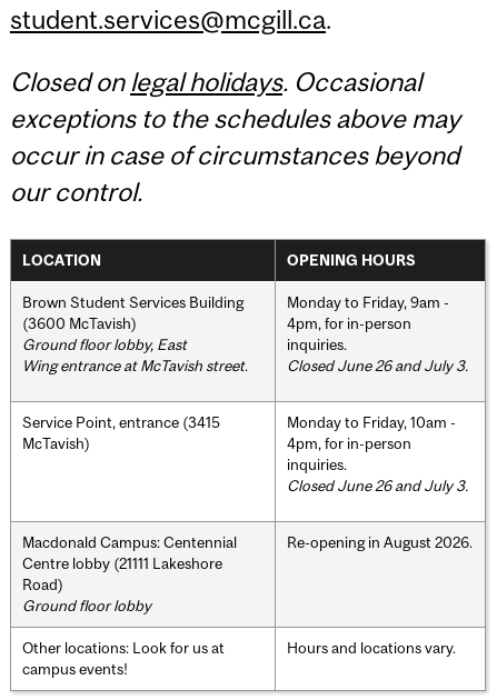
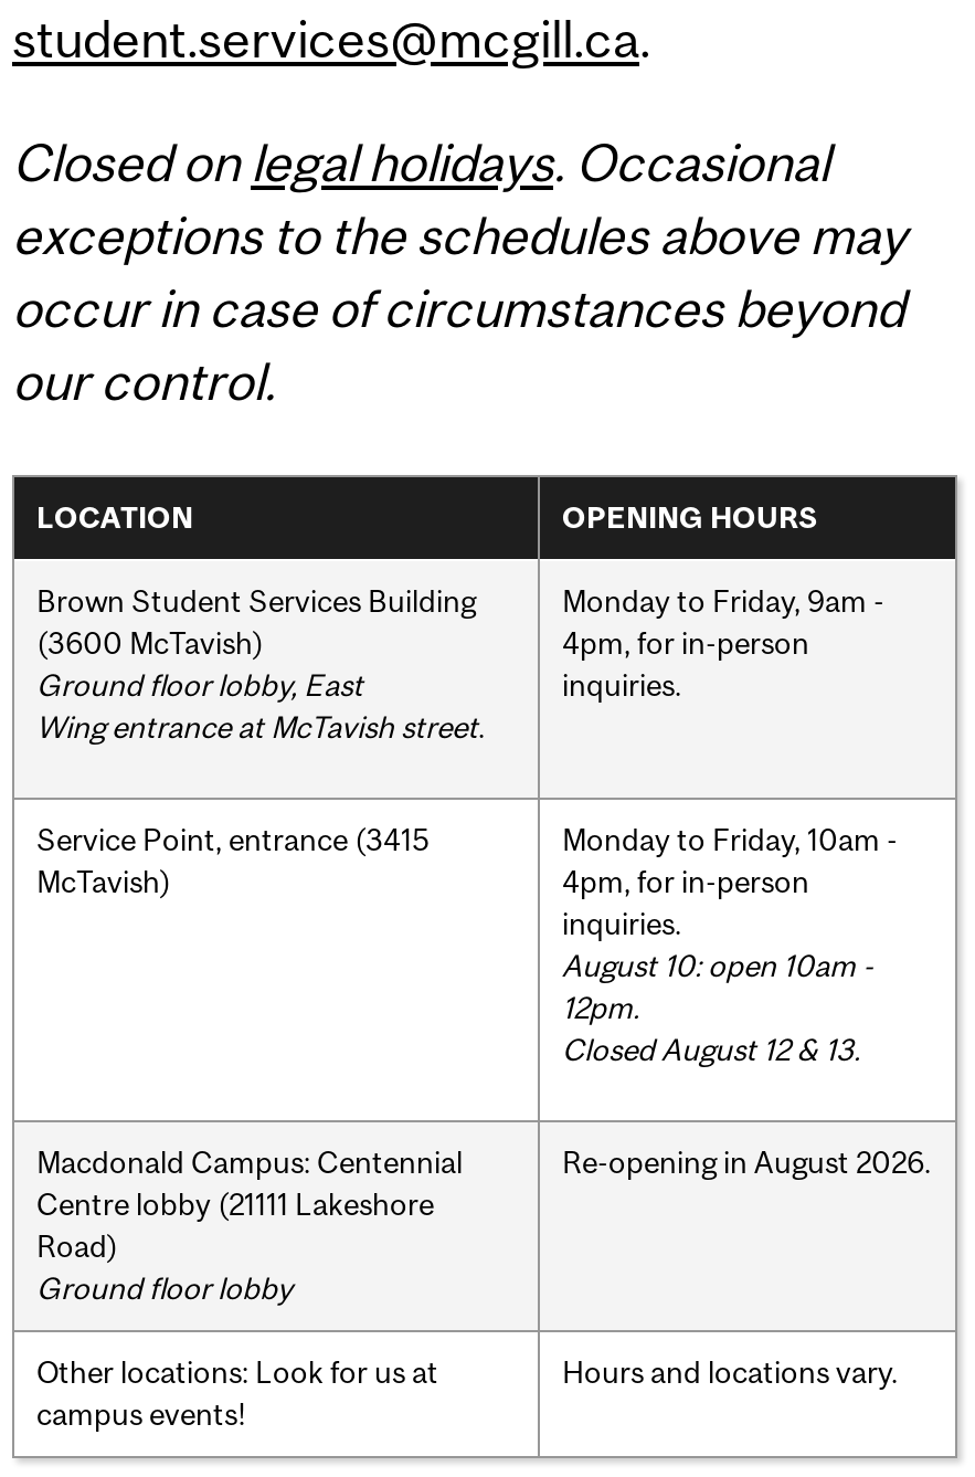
- Closed June 26 and July 3.

- Closed June 26 and July 3.
+ August 10: open 10am -
+ 12pm.
+ Closed August 12 & 13.
